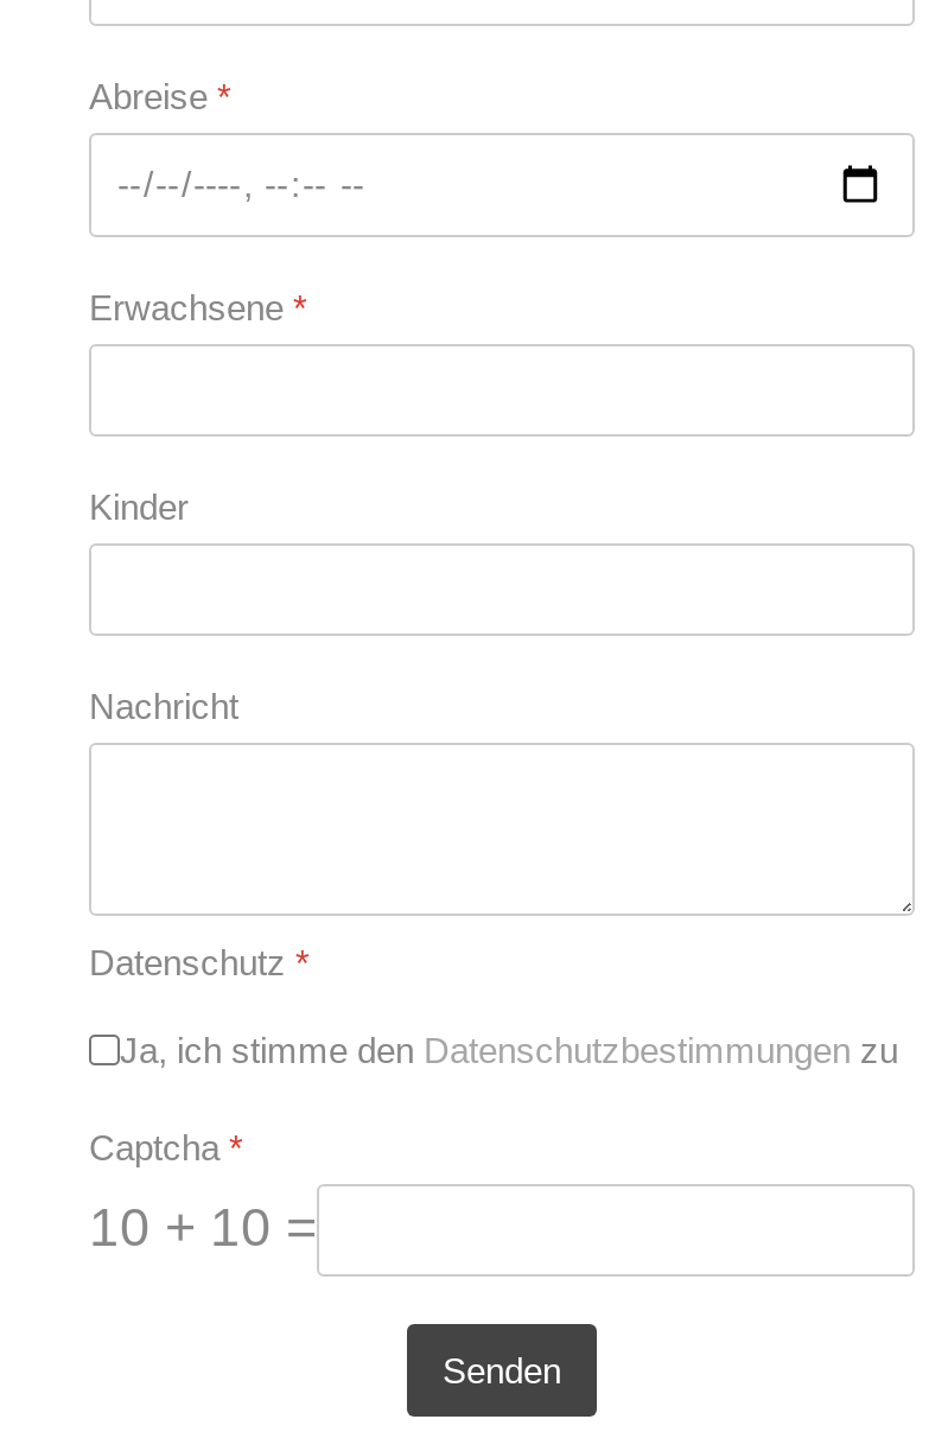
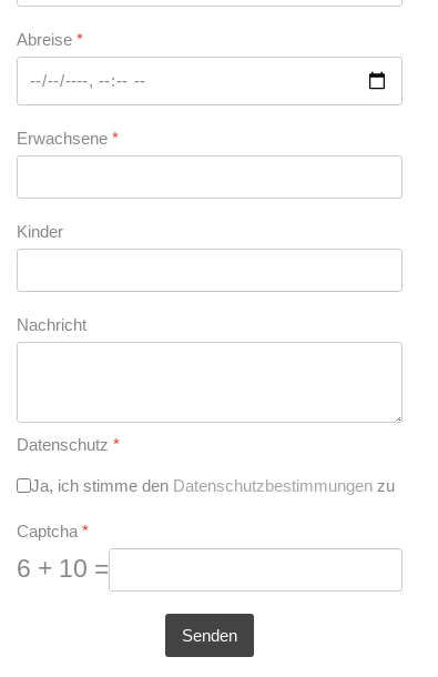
- 10 + 10 =
+ 6 + 10 =
